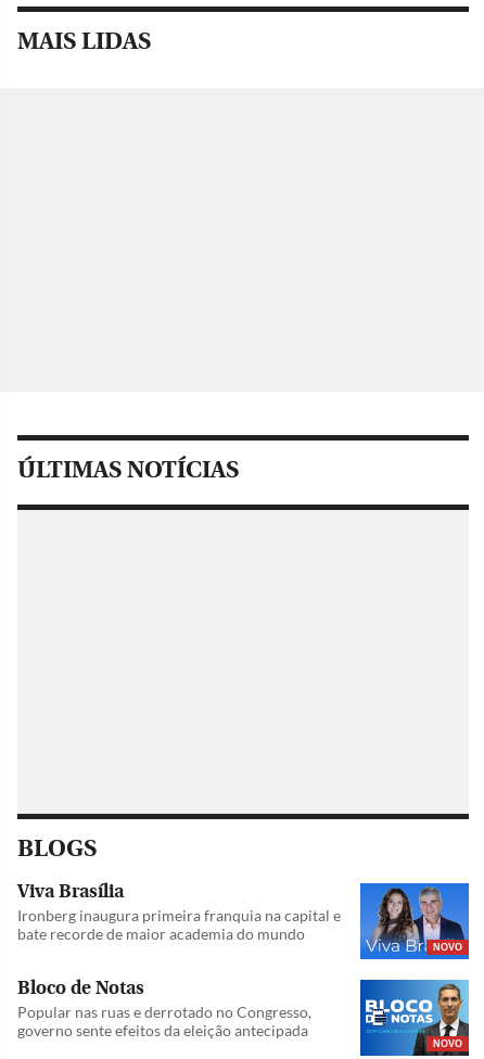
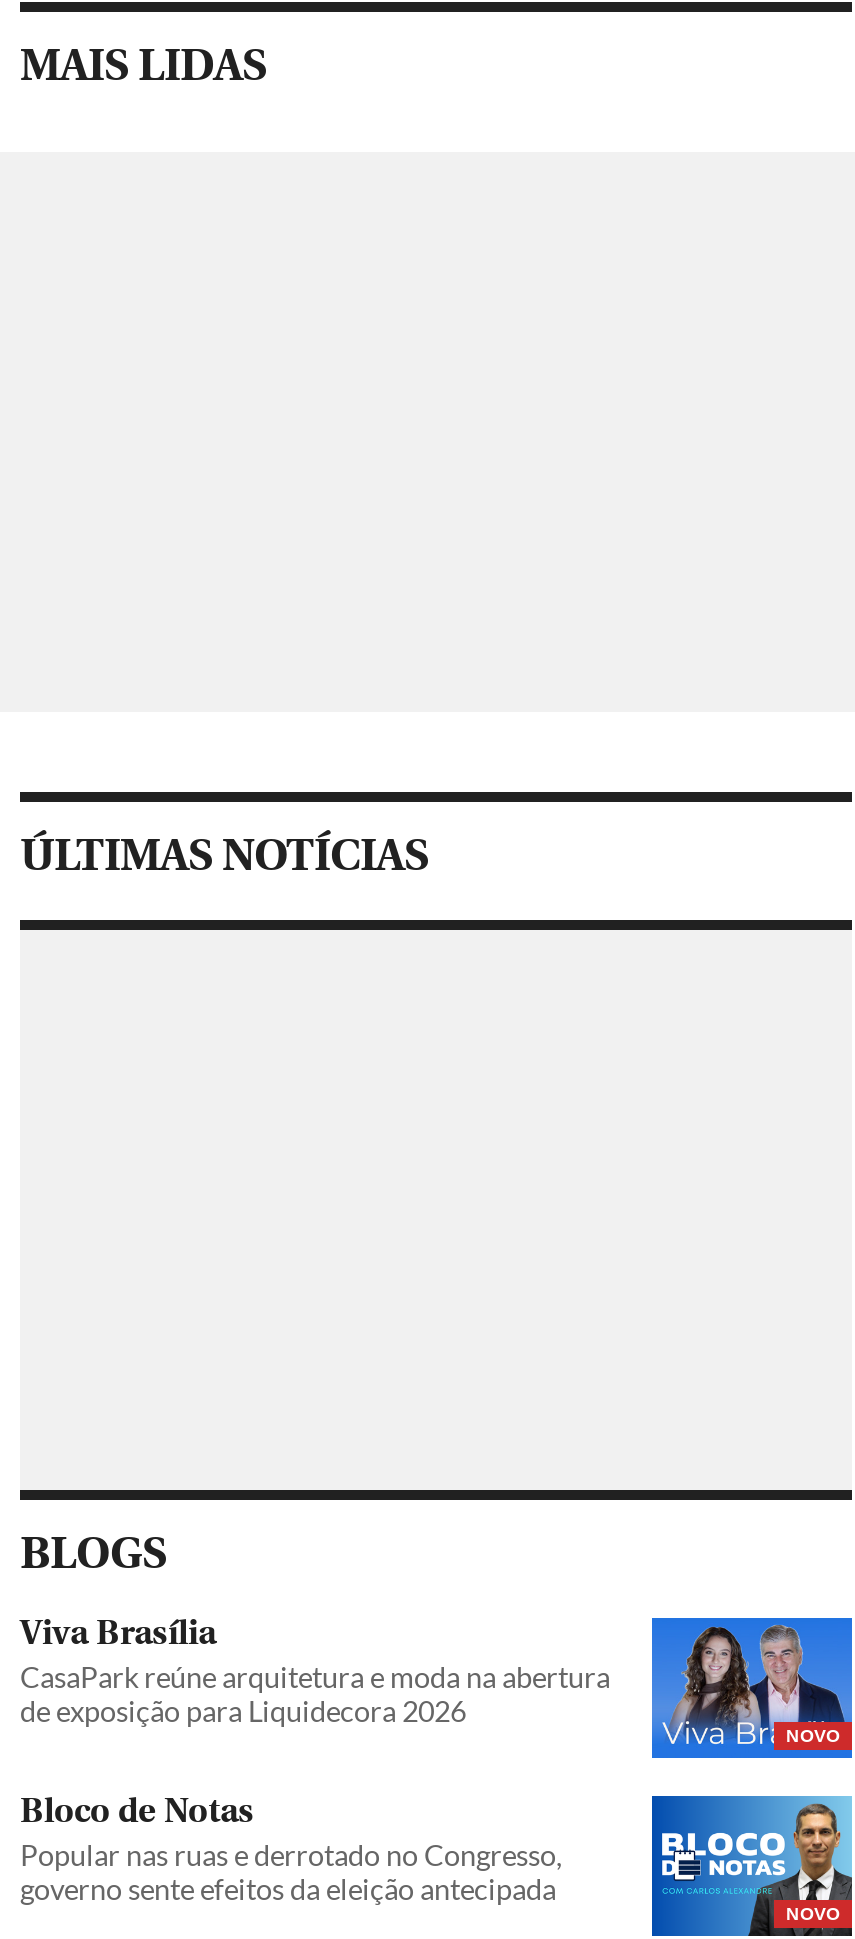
- Ironberg inaugura primeira franquia na capital e
- bate recorde de maior academia do mundo
+ CasaPark reúne arquitetura e moda na abertura
+ de exposição para Liquidecora 2026
